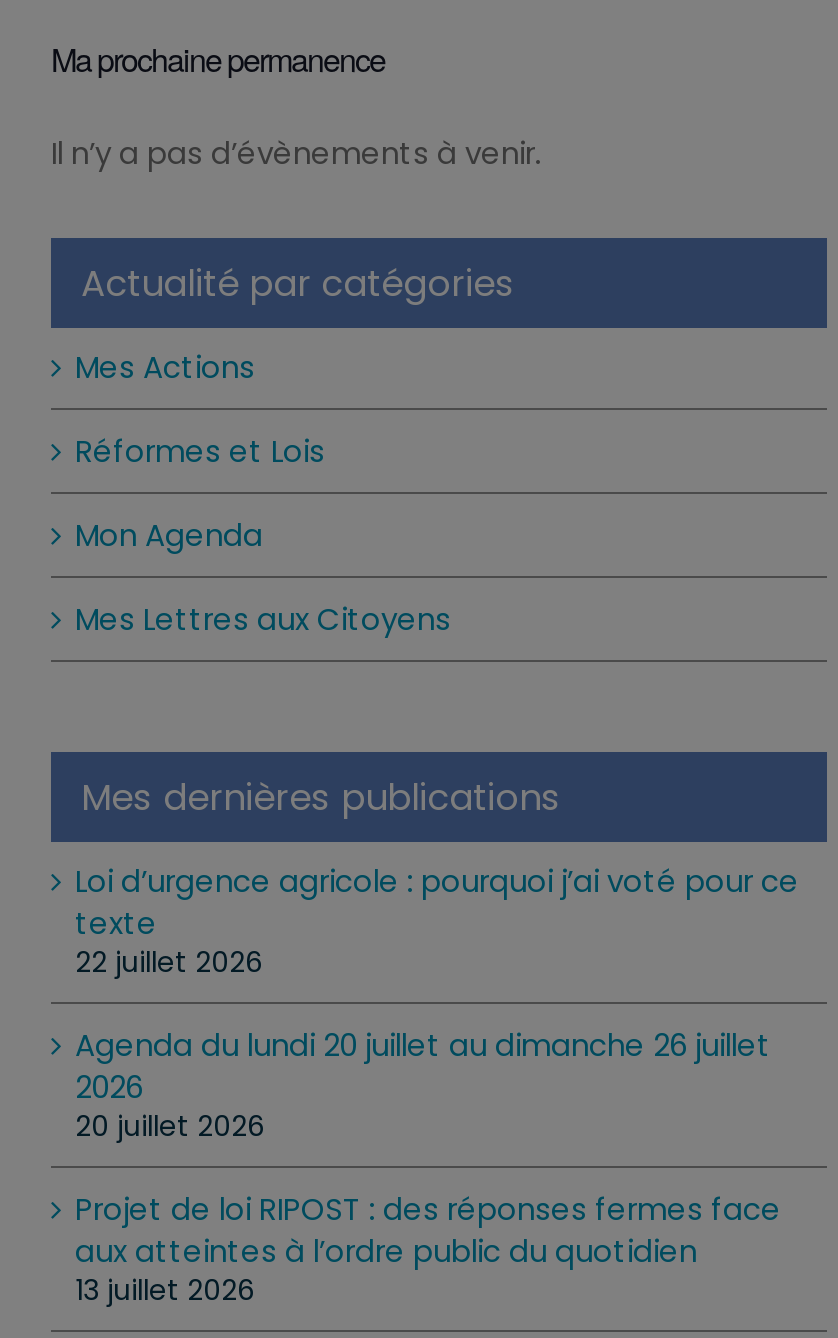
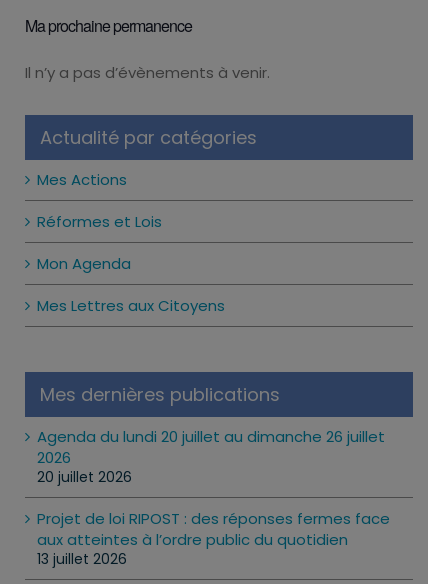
- Loi d’urgence agricole : pourquoi j’ai voté pour ce
- texte
- 22 juillet 2026
